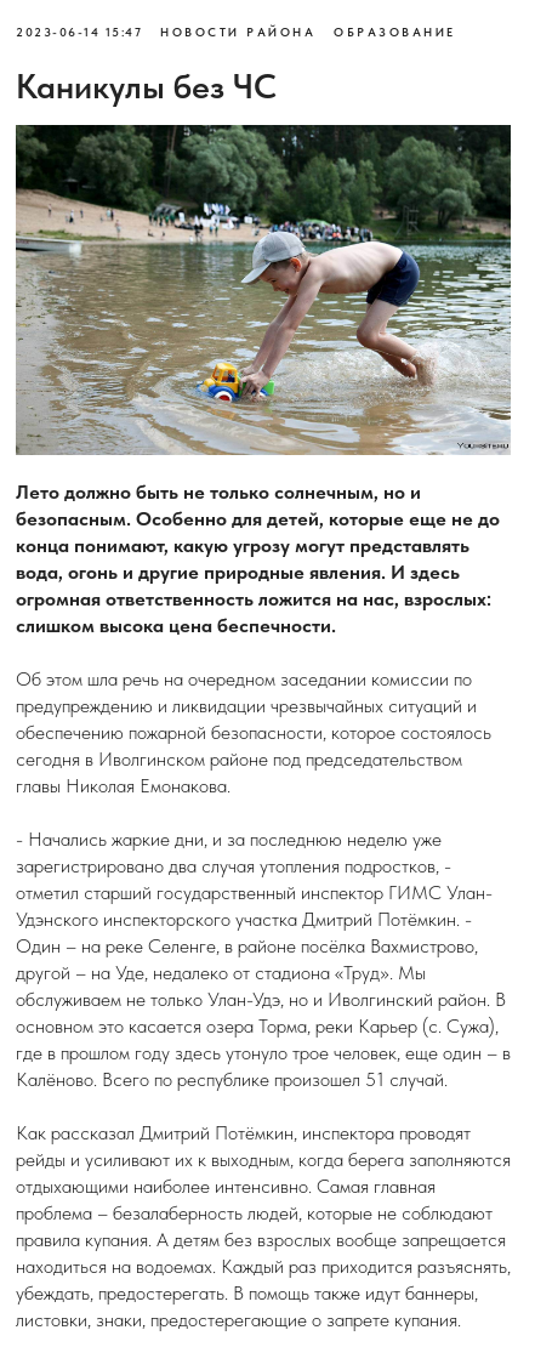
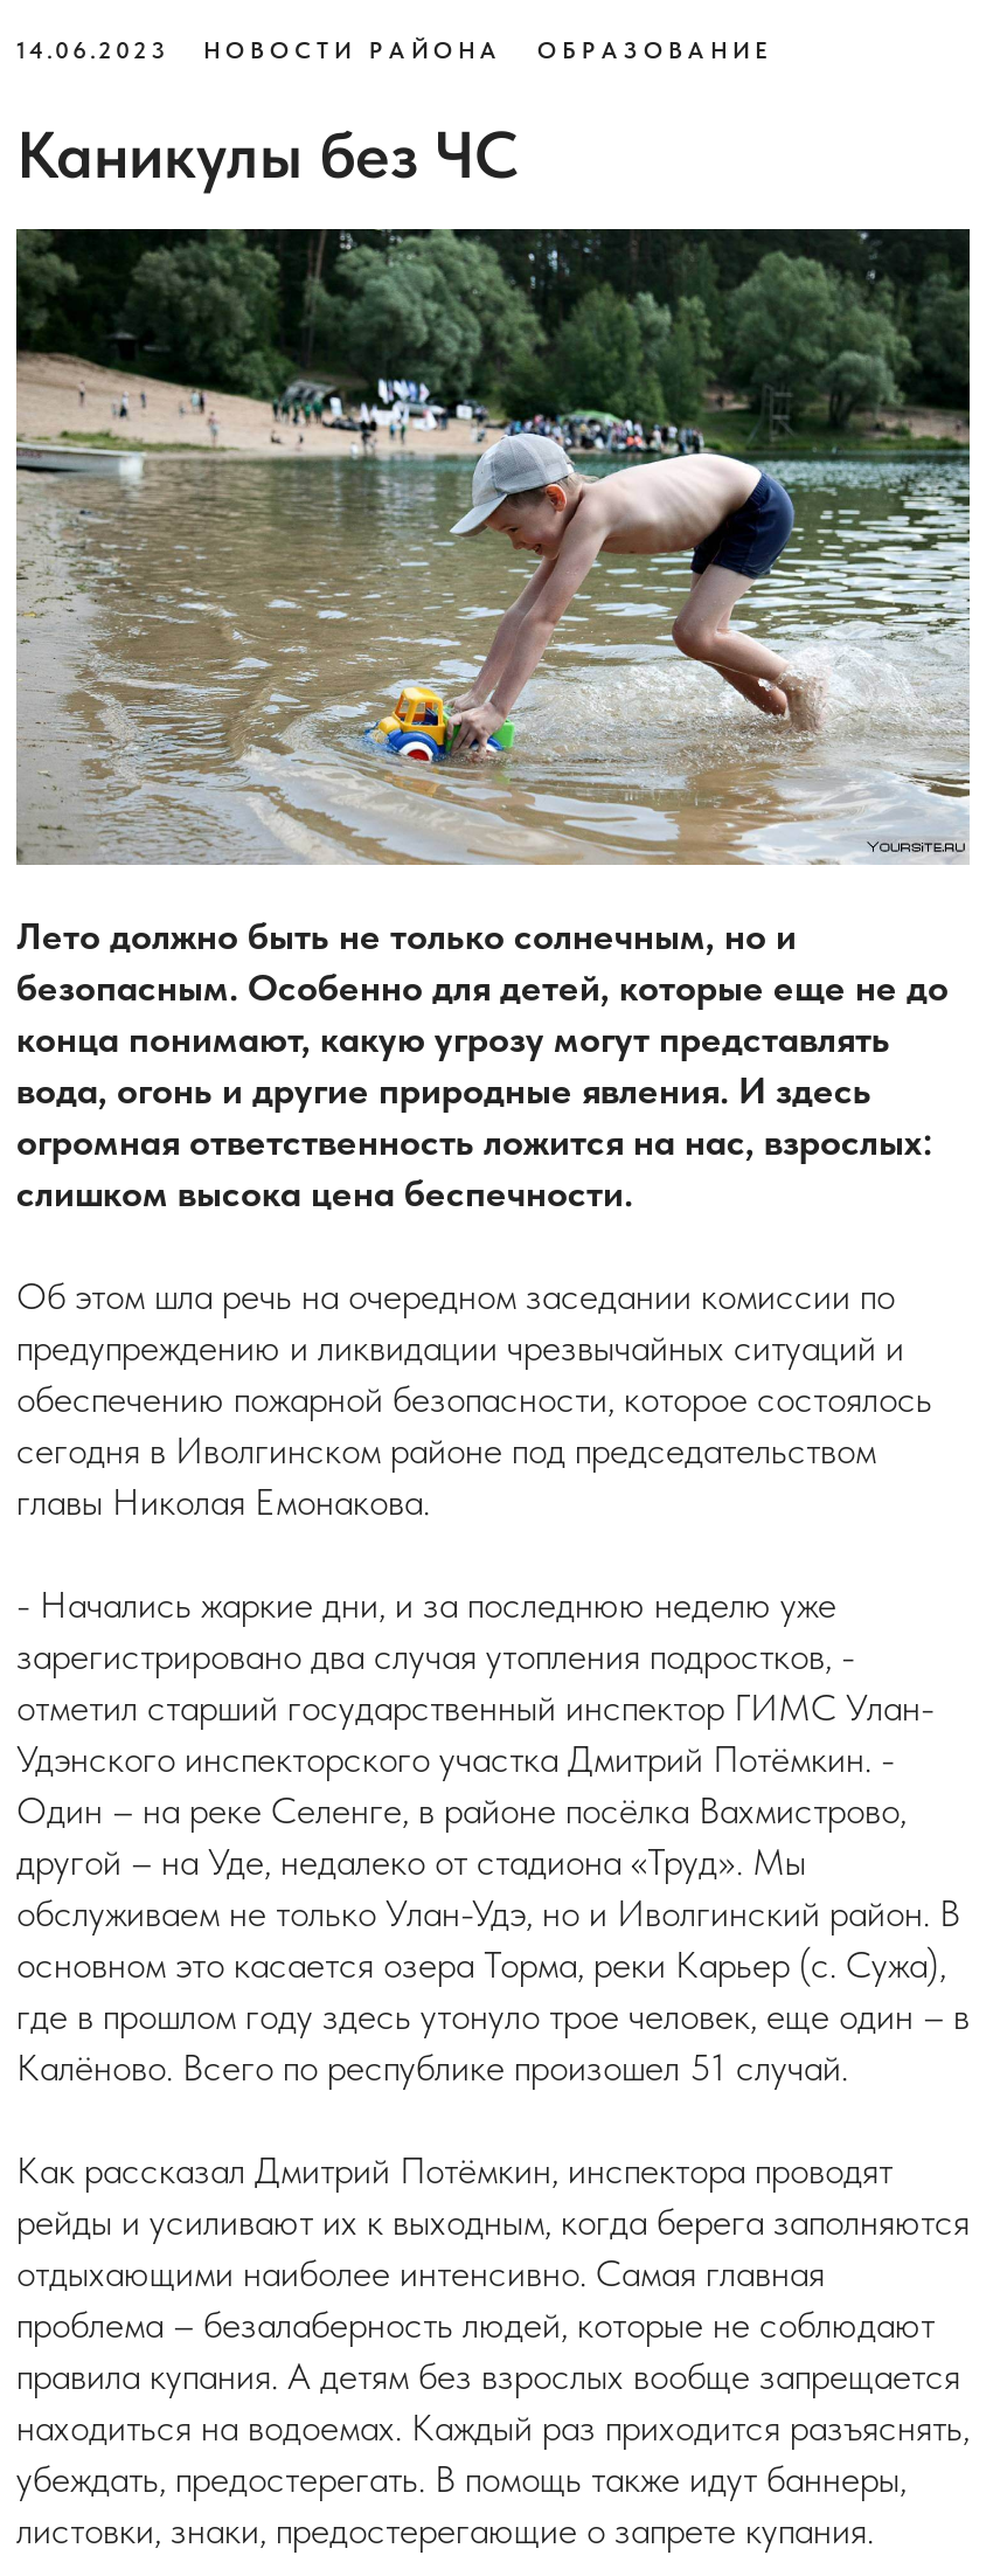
- 2023-06-14 15:47 НОВОСТИ РАЙОНА ОБРАЗОВАНИЕ
+ 14.06.2023 НОВОСТИ РАЙОНА ОБРАЗОВАНИЕ
